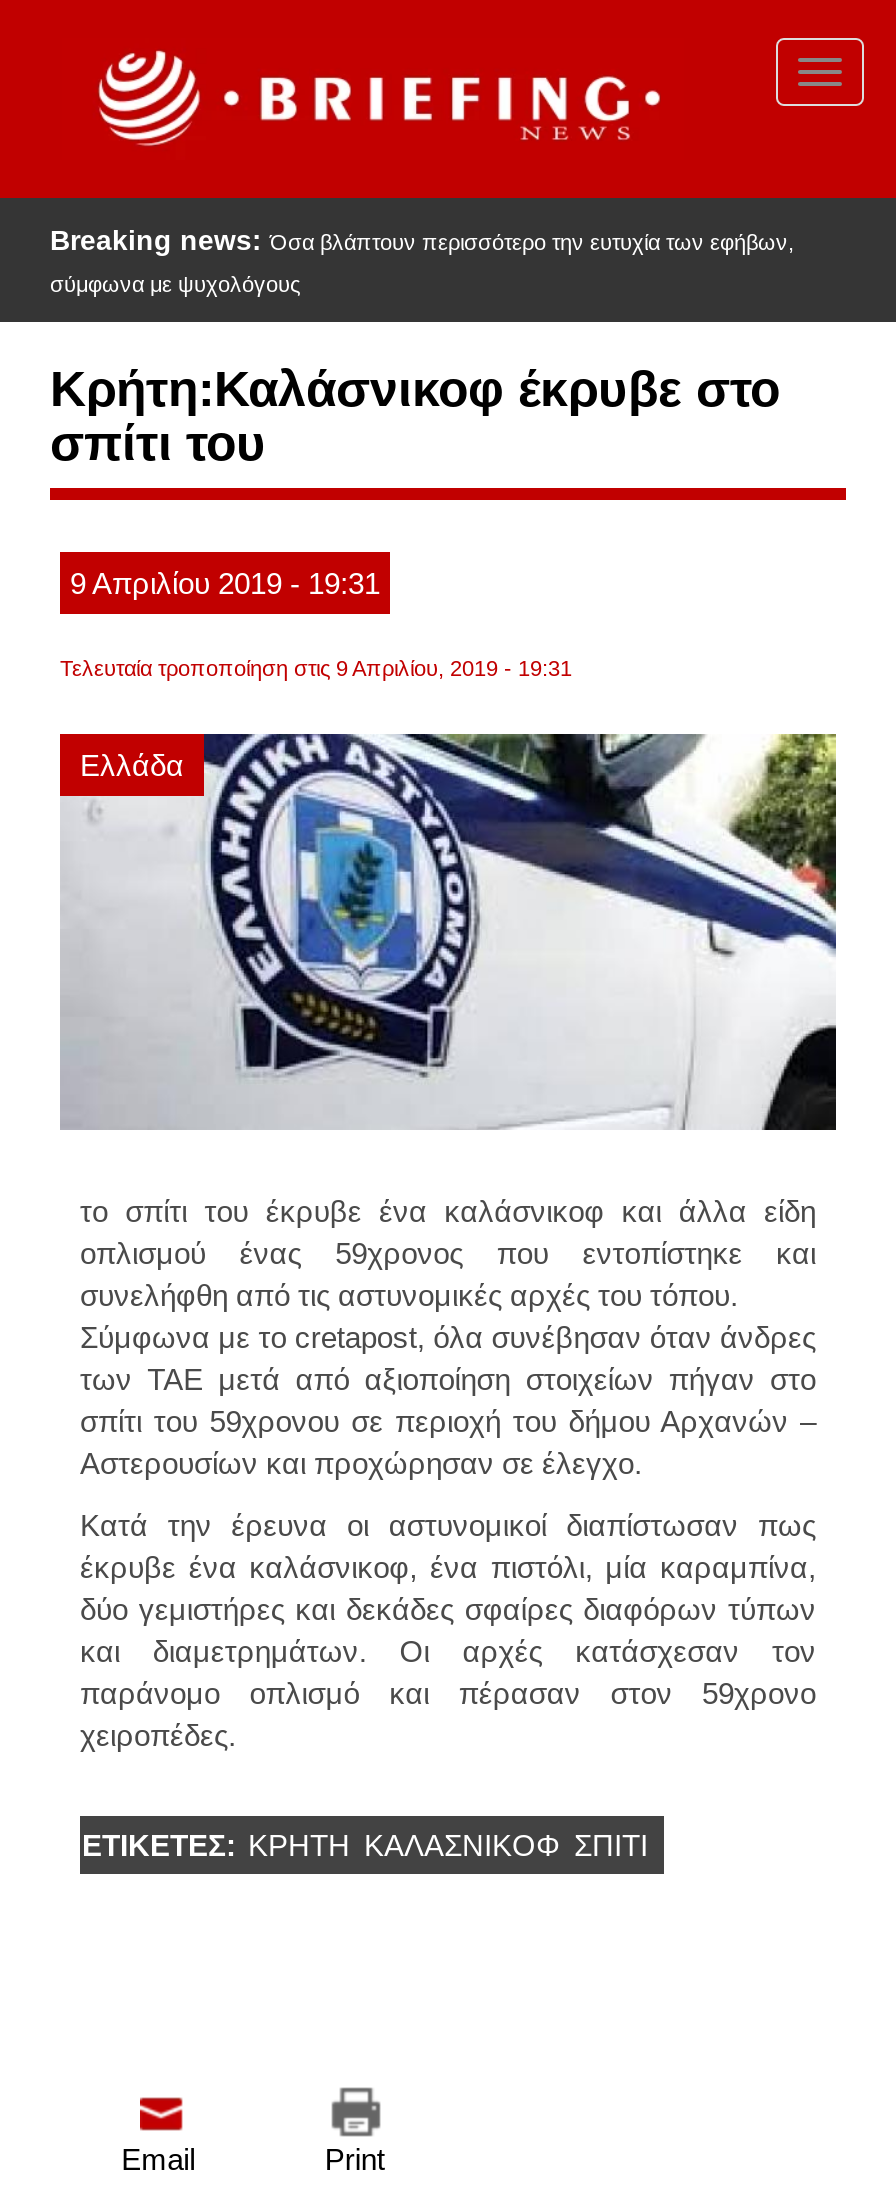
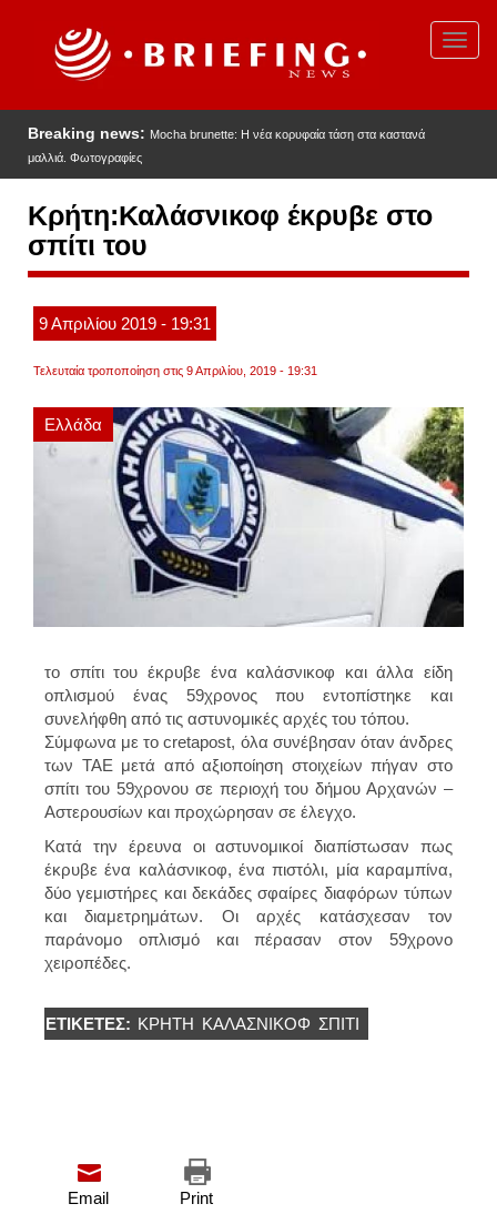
- Breaking news: Όσα βλάπτουν περισσότερο την ευτυχία των εφήβων,
+ Breaking news: Mocha brunette: Η νέα κορυφαία τάση στα καστανά

- σύμφωνα με ψυχολόγους
+ μαλλιά. Φωτογραφίες
